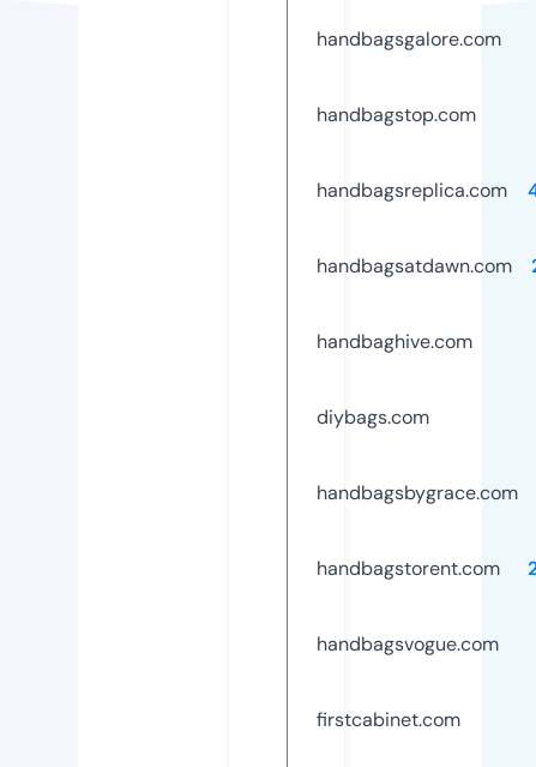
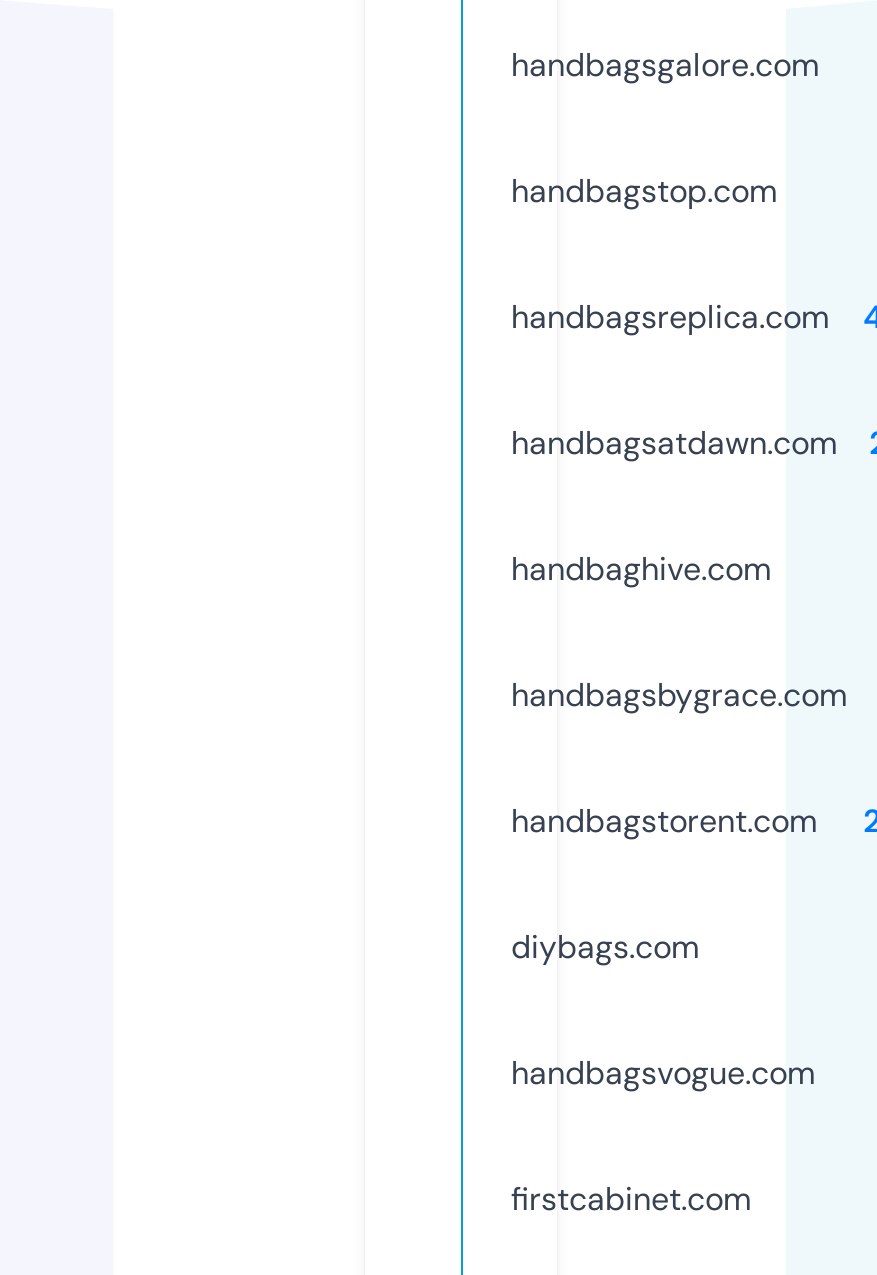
moved down: diybags.com

moved up: handbagsbygrace.com | handbagstorent.com
